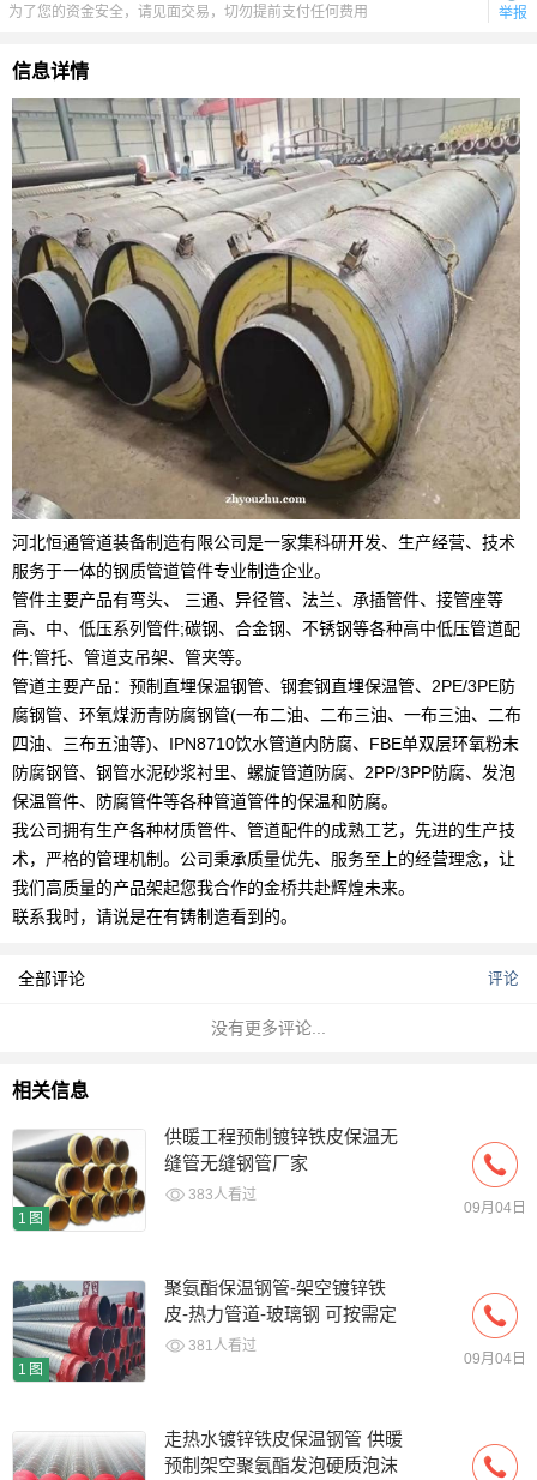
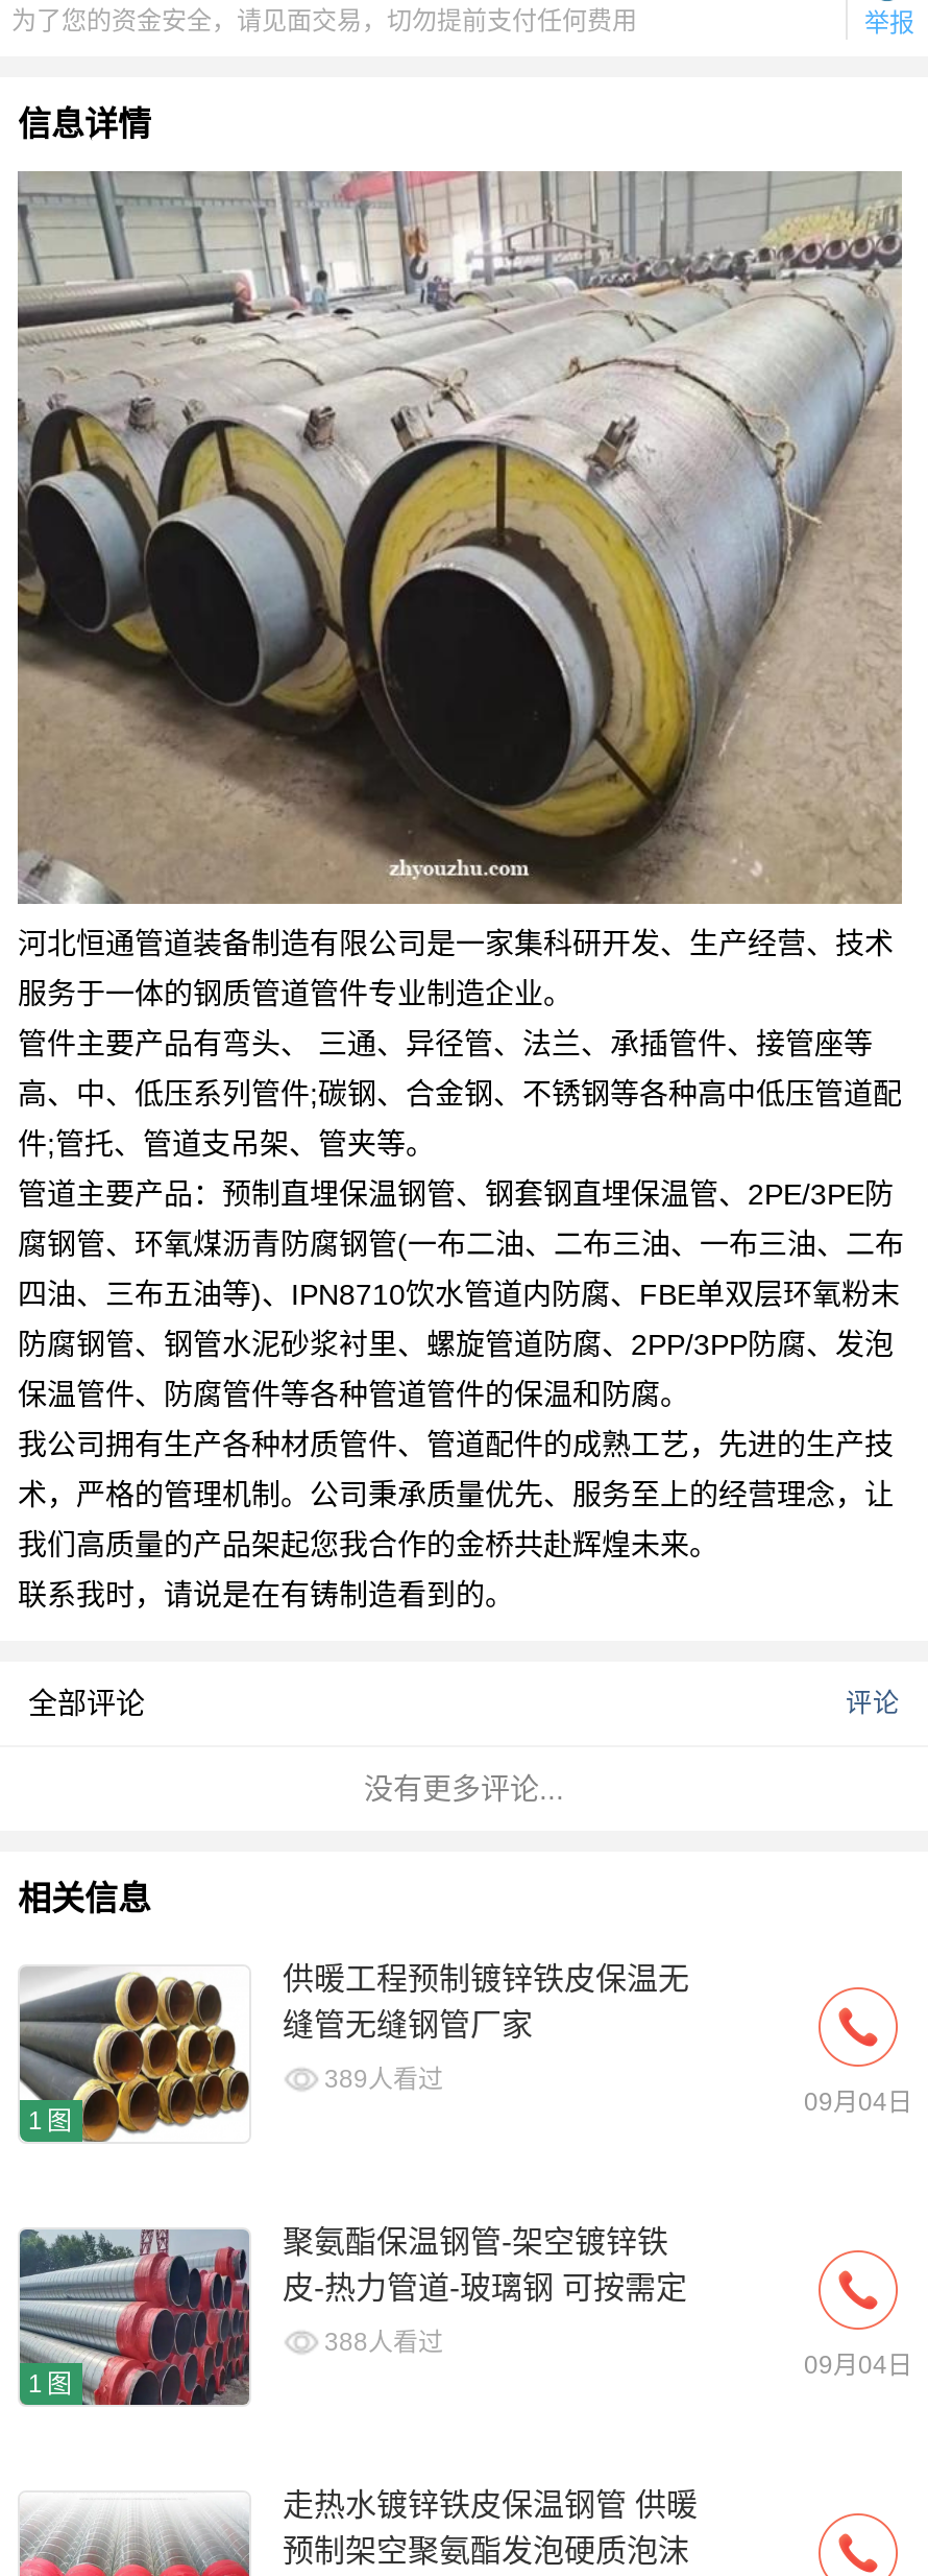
- 383人看过
+ 389人看过

- 做381人看过
+ 做388人看过
